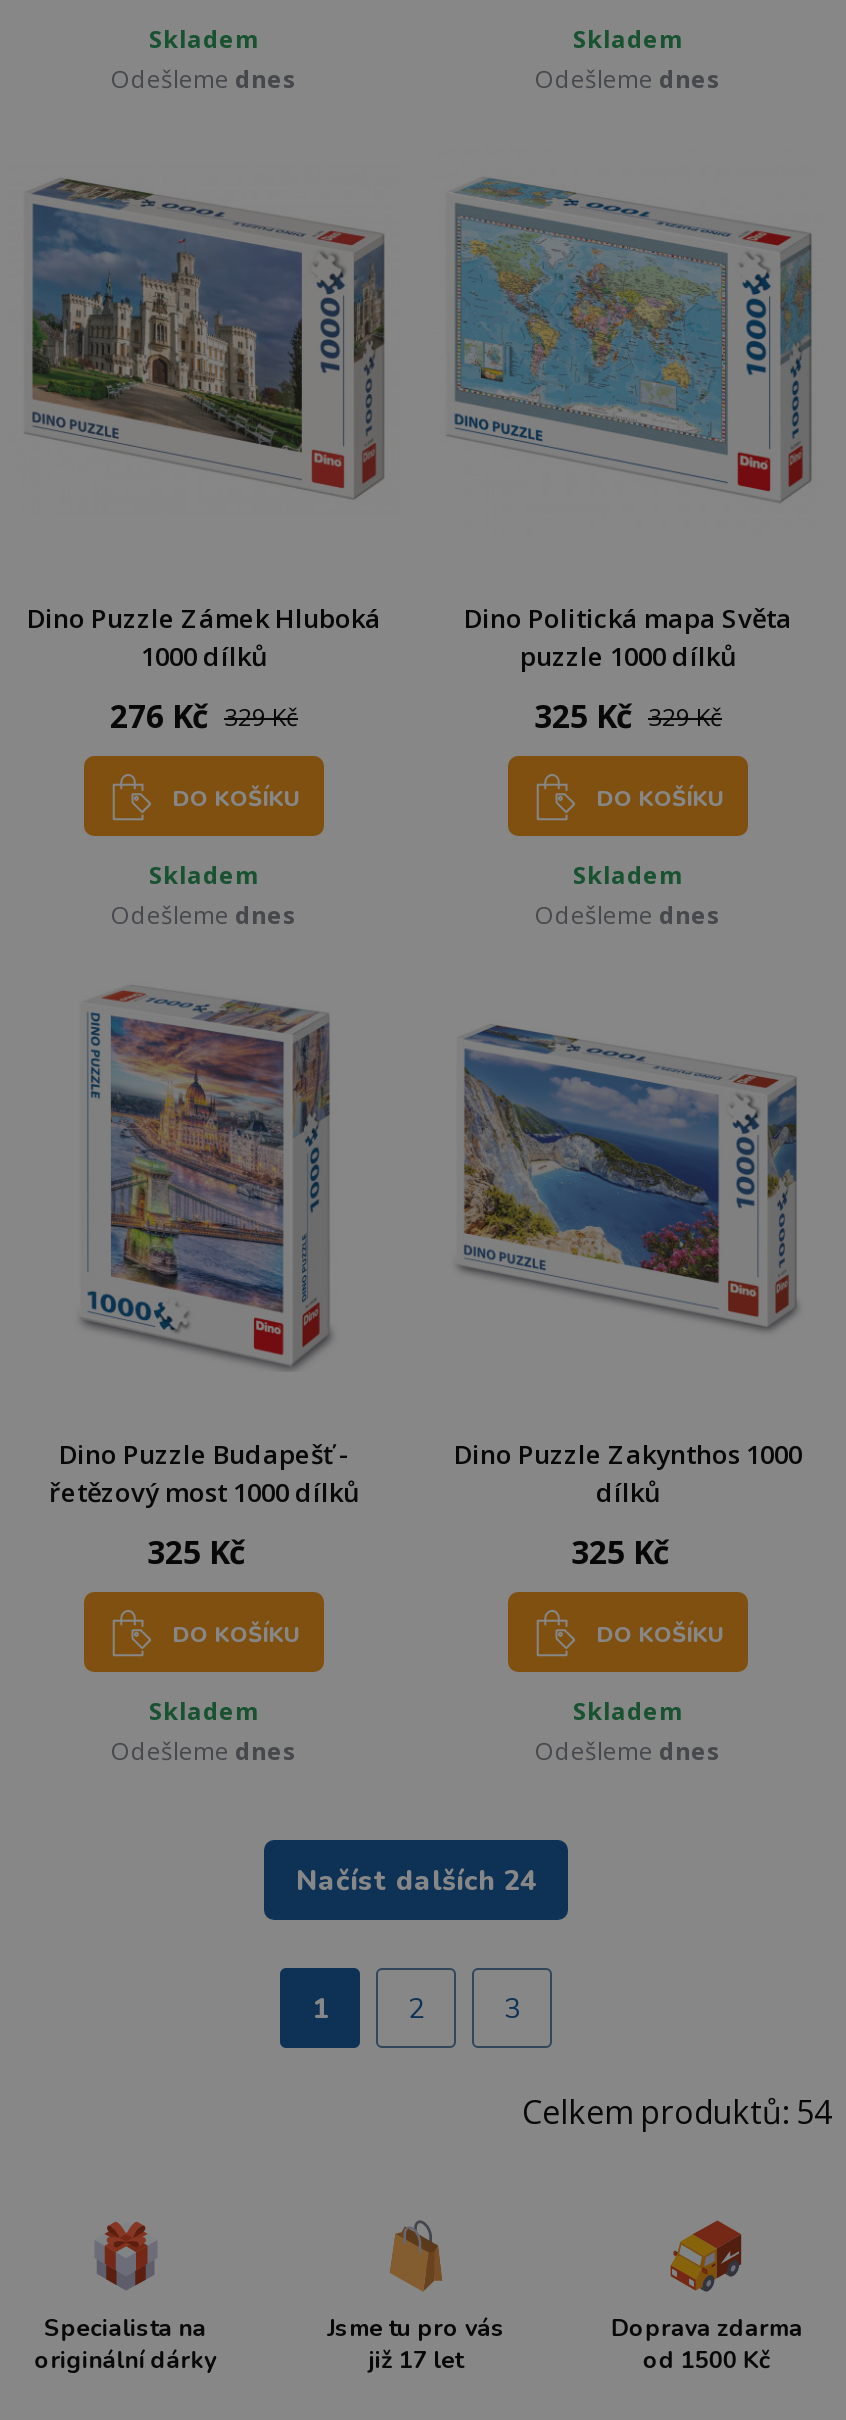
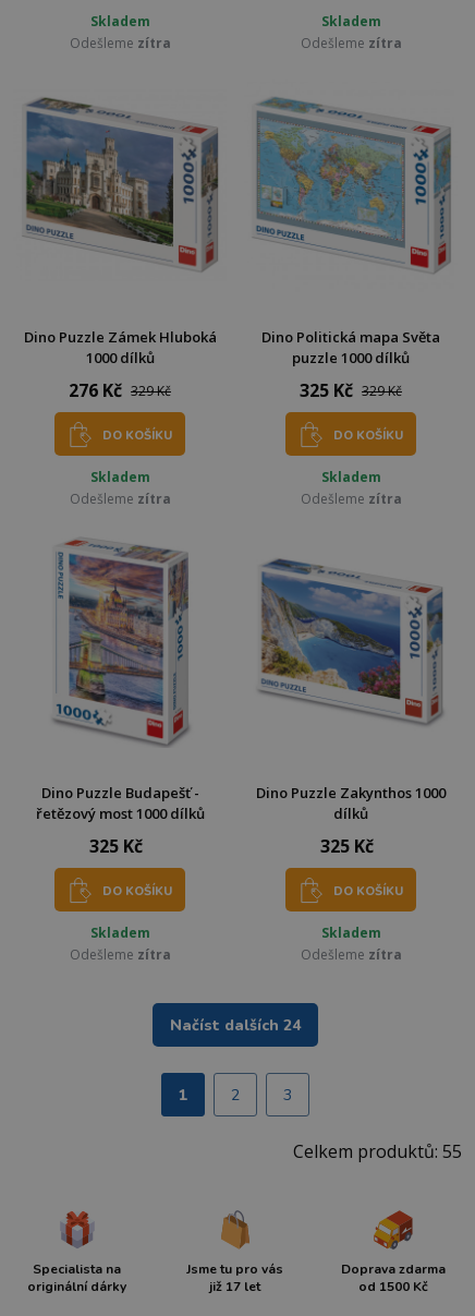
- Odešleme dnes
+ Odešleme zítra

- Odešleme dnes
+ Odešleme zítra

- Odešleme dnes
+ Odešleme zítra

- Odešleme dnes
+ Odešleme zítra

- Odešleme dnes
+ Odešleme zítra

- Odešleme dnes
+ Odešleme zítra

- Celkem produktů: 54
+ Celkem produktů: 55
